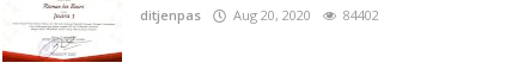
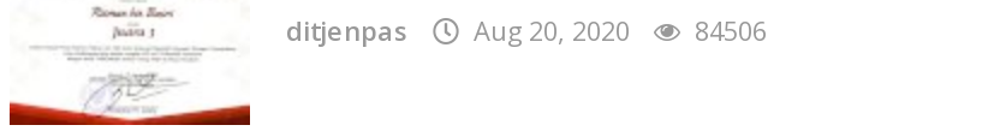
- ditjenpas Aug 20, 2020 84402
+ ditjenpas Aug 20, 2020 84506
